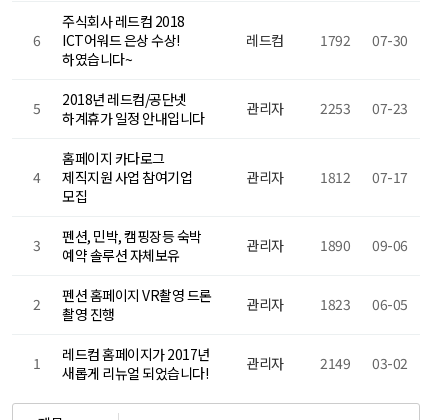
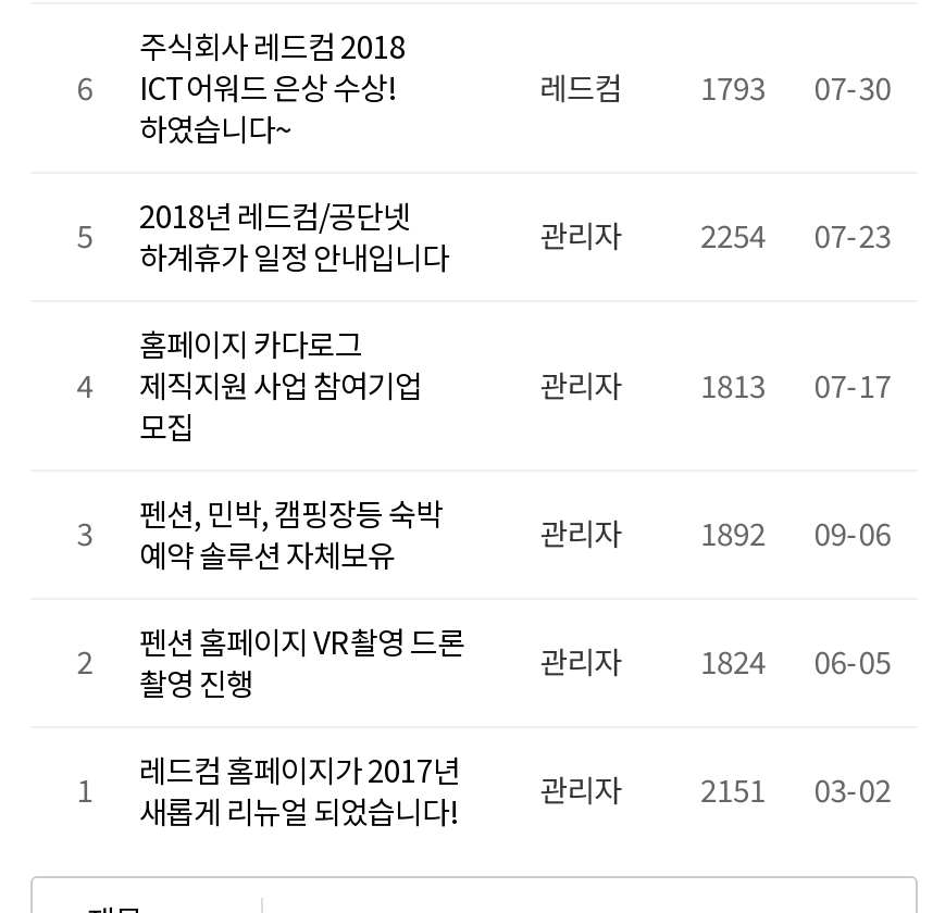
- 레드컴 1792 07-30
+ 레드컴 1793 07-30

- 관리자 2253 07-23
+ 관리자 2254 07-23

- 관리자 1812 07-17
+ 관리자 1813 07-17

- 관리자 1890 09-06
+ 관리자 1892 09-06

- 2 펜션 홈페이지 VR촬영 드론 촬영 진행 관리자 1823 06-05
+ 2 펜션 홈페이지 VR촬영 드론 촬영 진행 관리자 1824 06-05

- 1 레드컴 홈페이지가 2017년 새롭게 리뉴얼 되었습니다! 관리자 2149 03-02
+ 1 레드컴 홈페이지가 2017년 새롭게 리뉴얼 되었습니다! 관리자 2151 03-02
